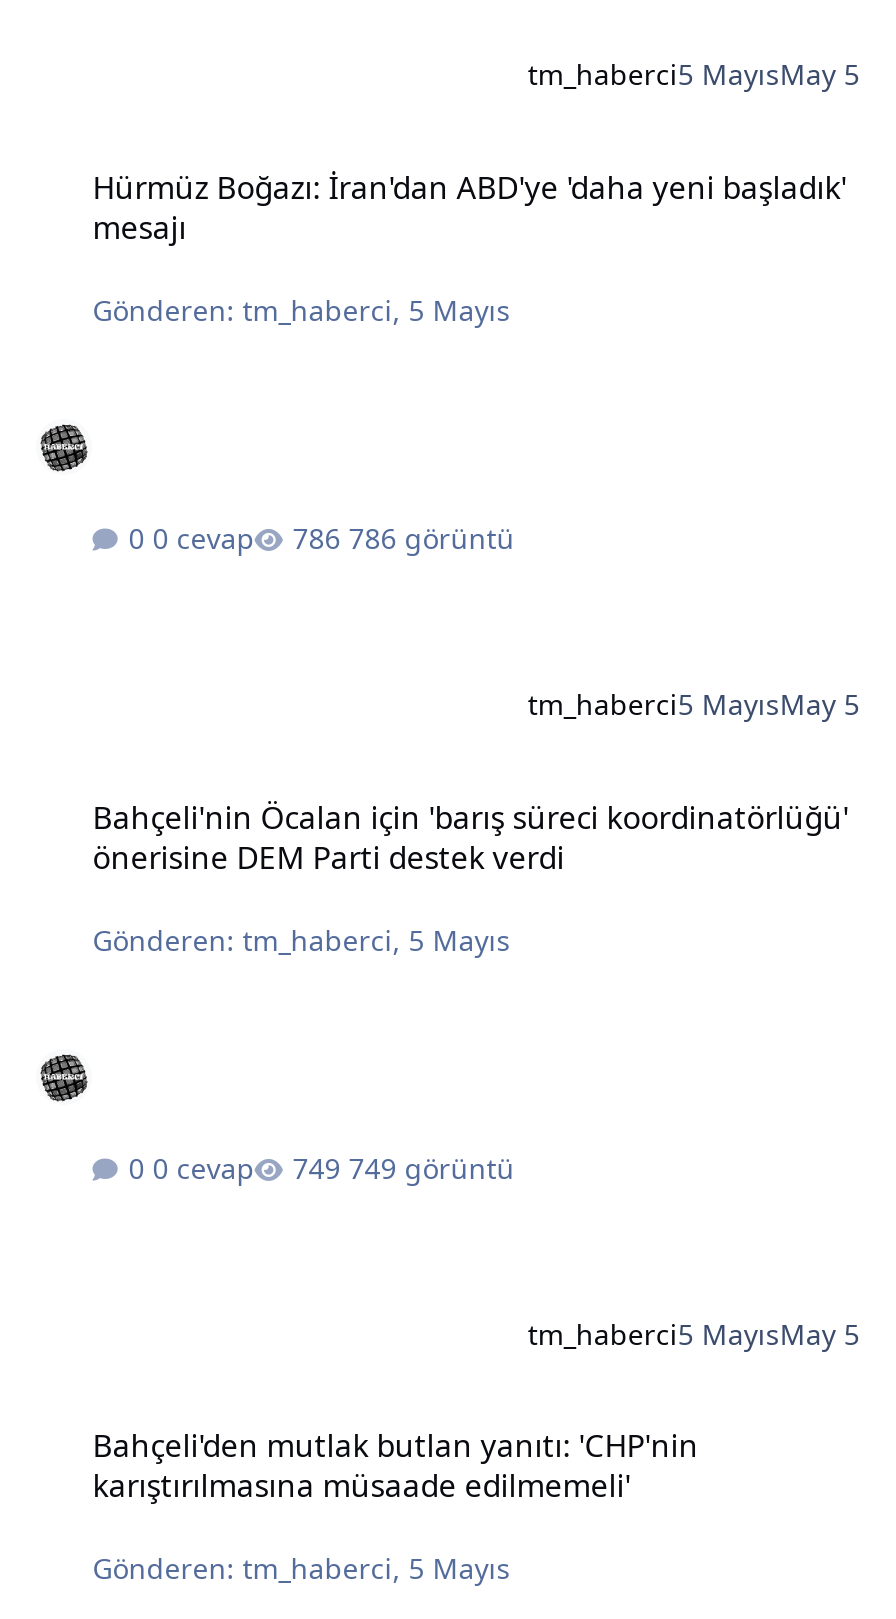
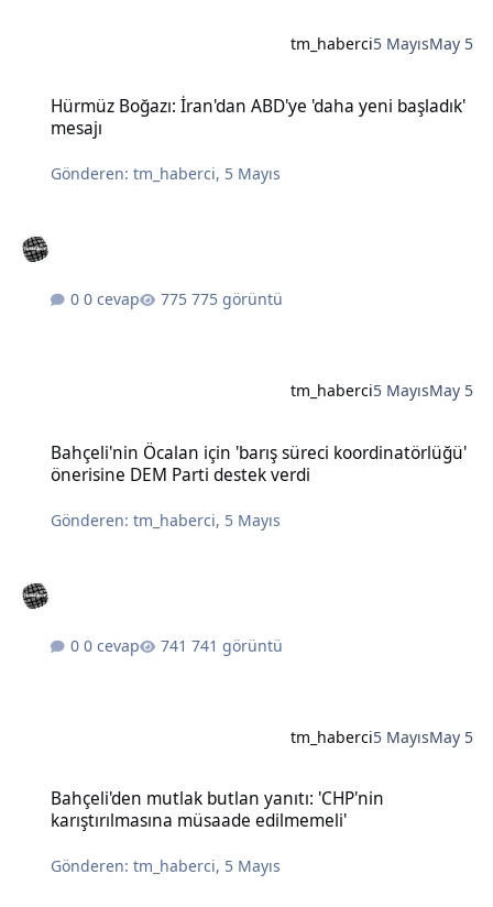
- 786 görüntü
+ 775 görüntü

- 749 görüntü
+ 741 görüntü
